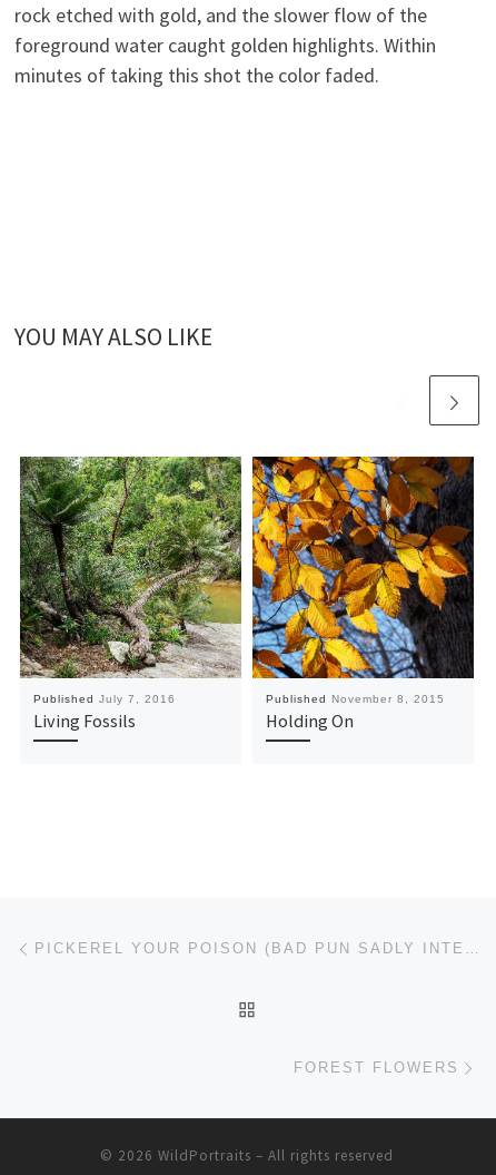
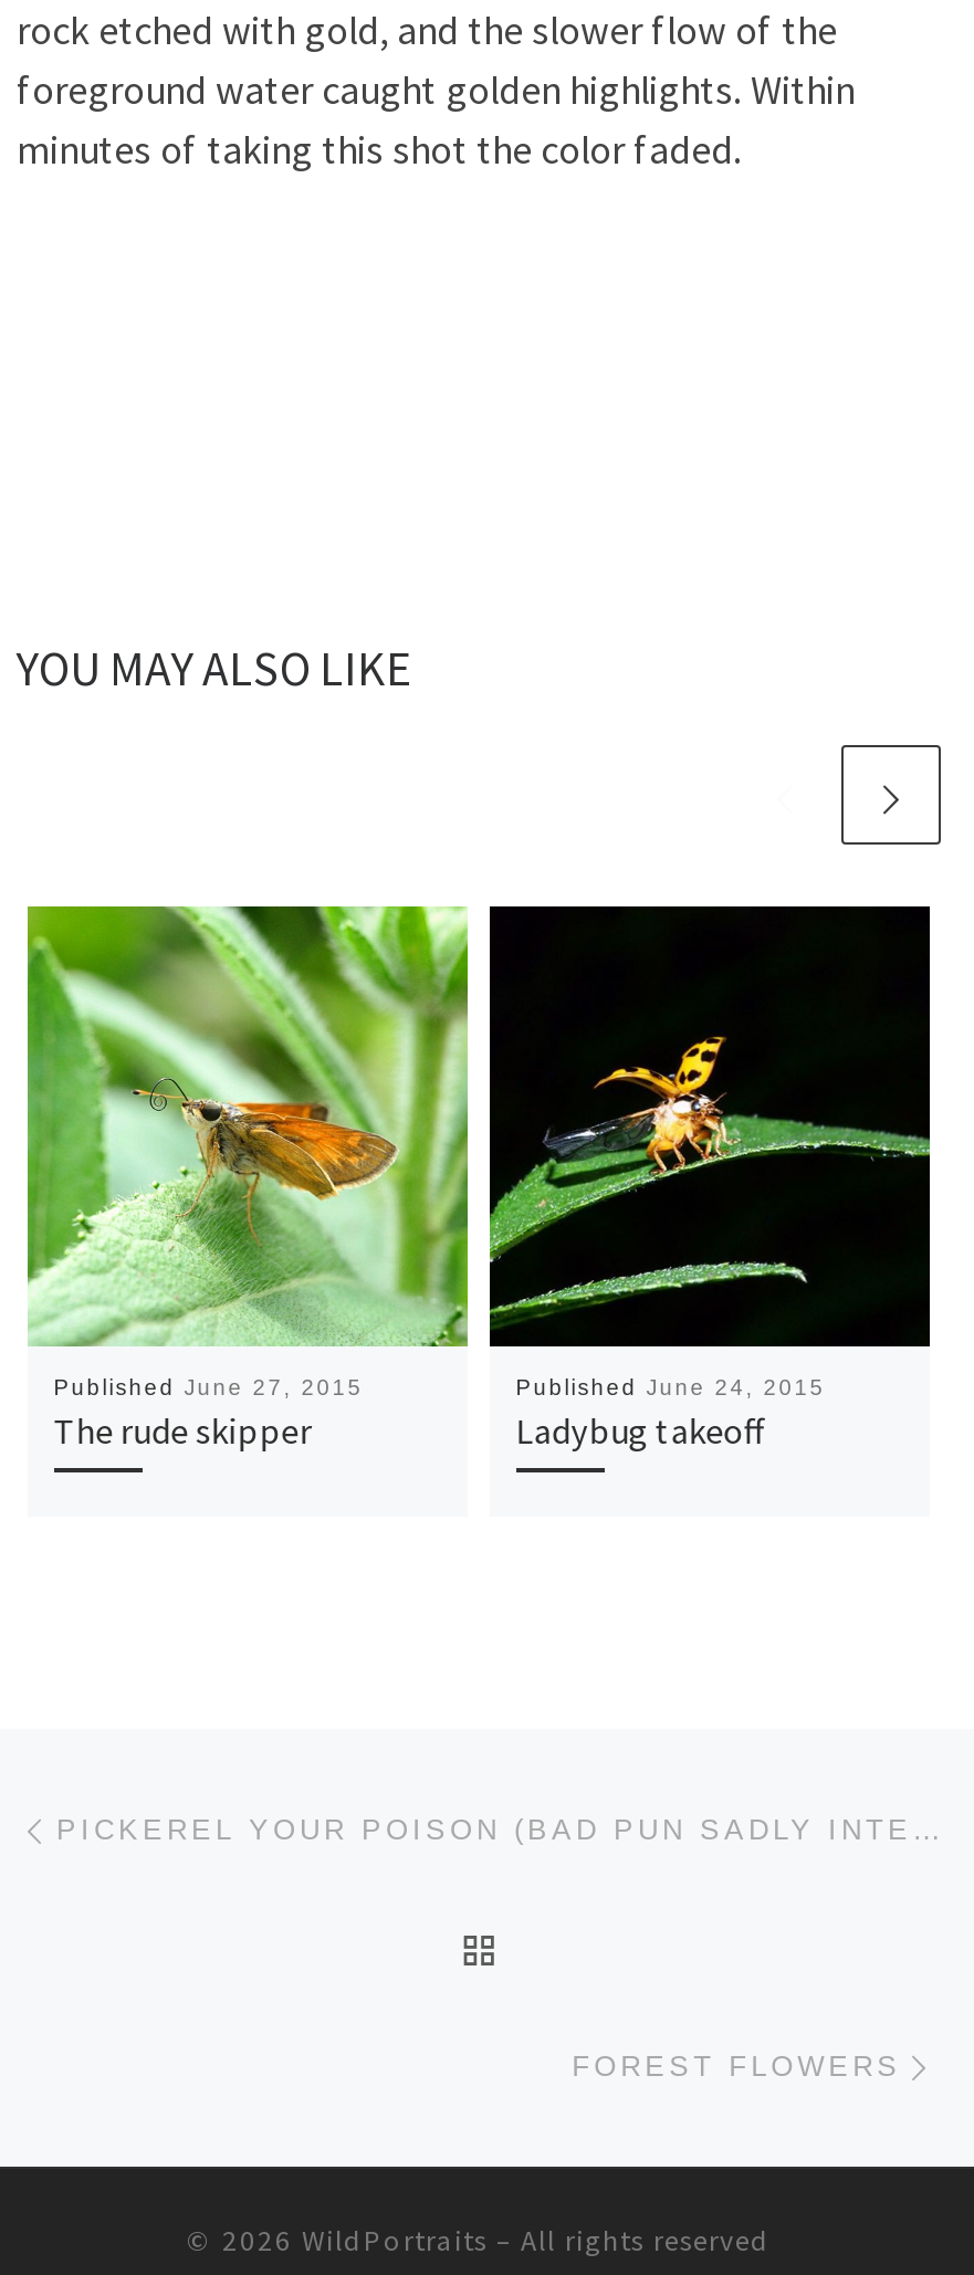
- [image]
- Published July 7, 2016
- Living Fossils
+ [image]
+ Published June 27, 2015
+ The rude skipper

- [image]
- Published November 8, 2015
- Holding On
+ [image]
+ Published June 24, 2015
+ Ladybug takeoff
